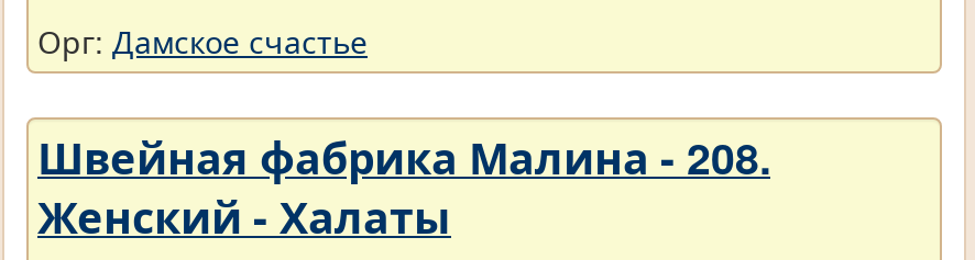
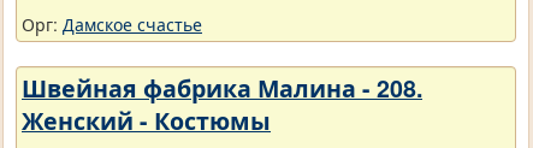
- Женский - Халаты
+ Женский - Костюмы
